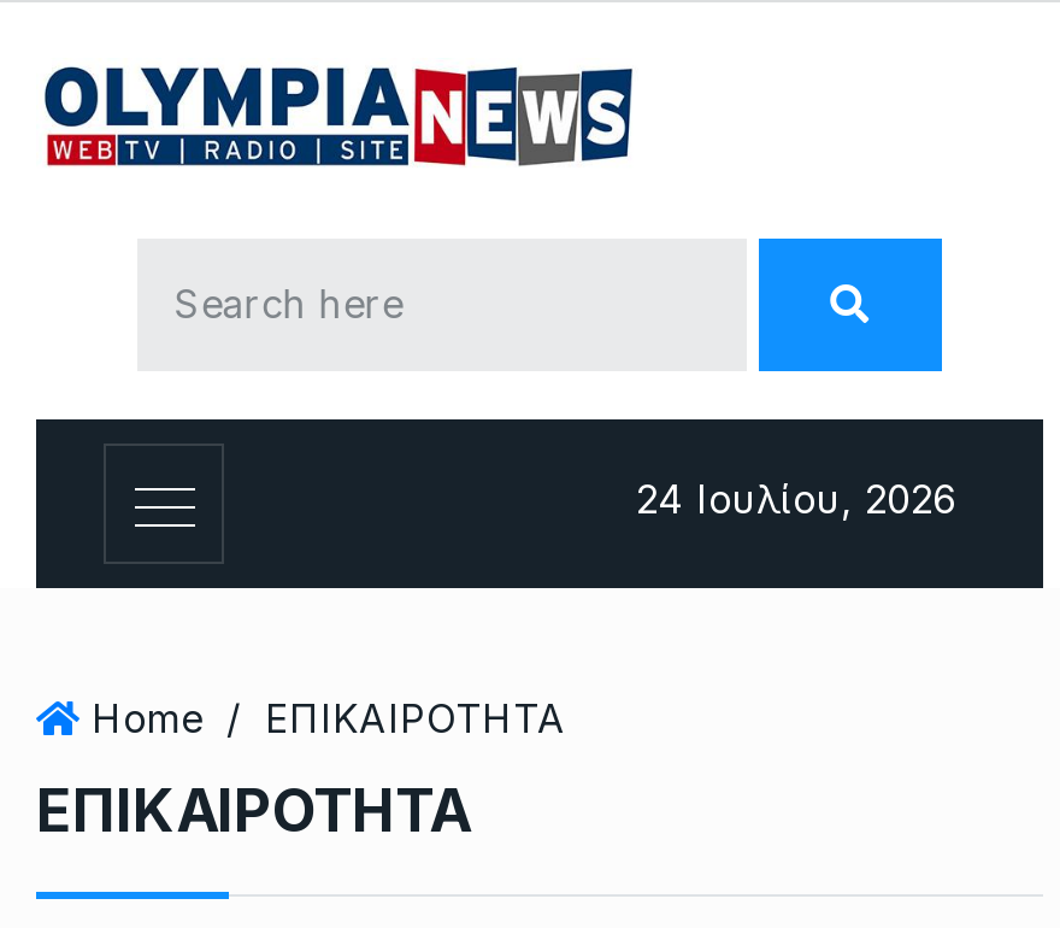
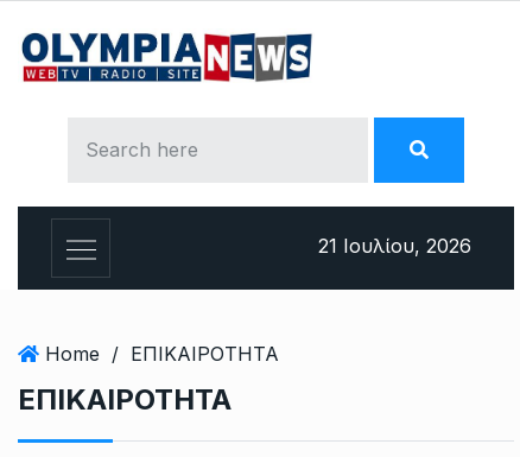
- 24 Ιουλίου, 2026
+ 21 Ιουλίου, 2026
